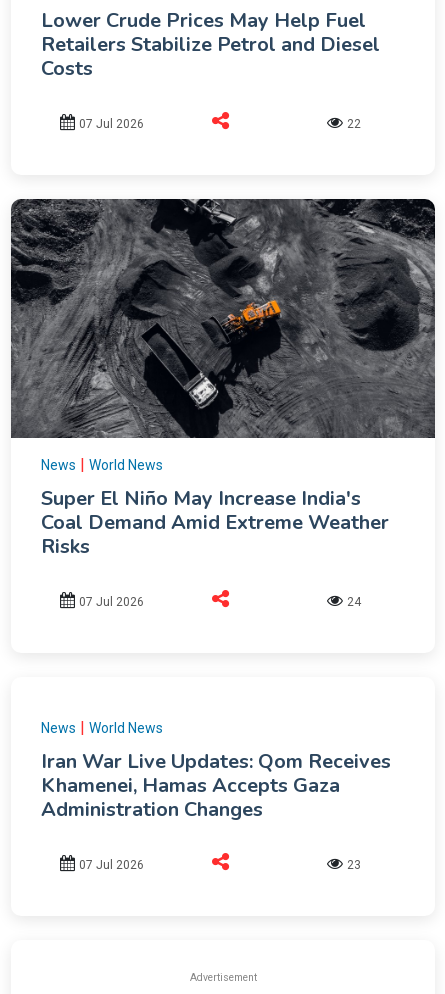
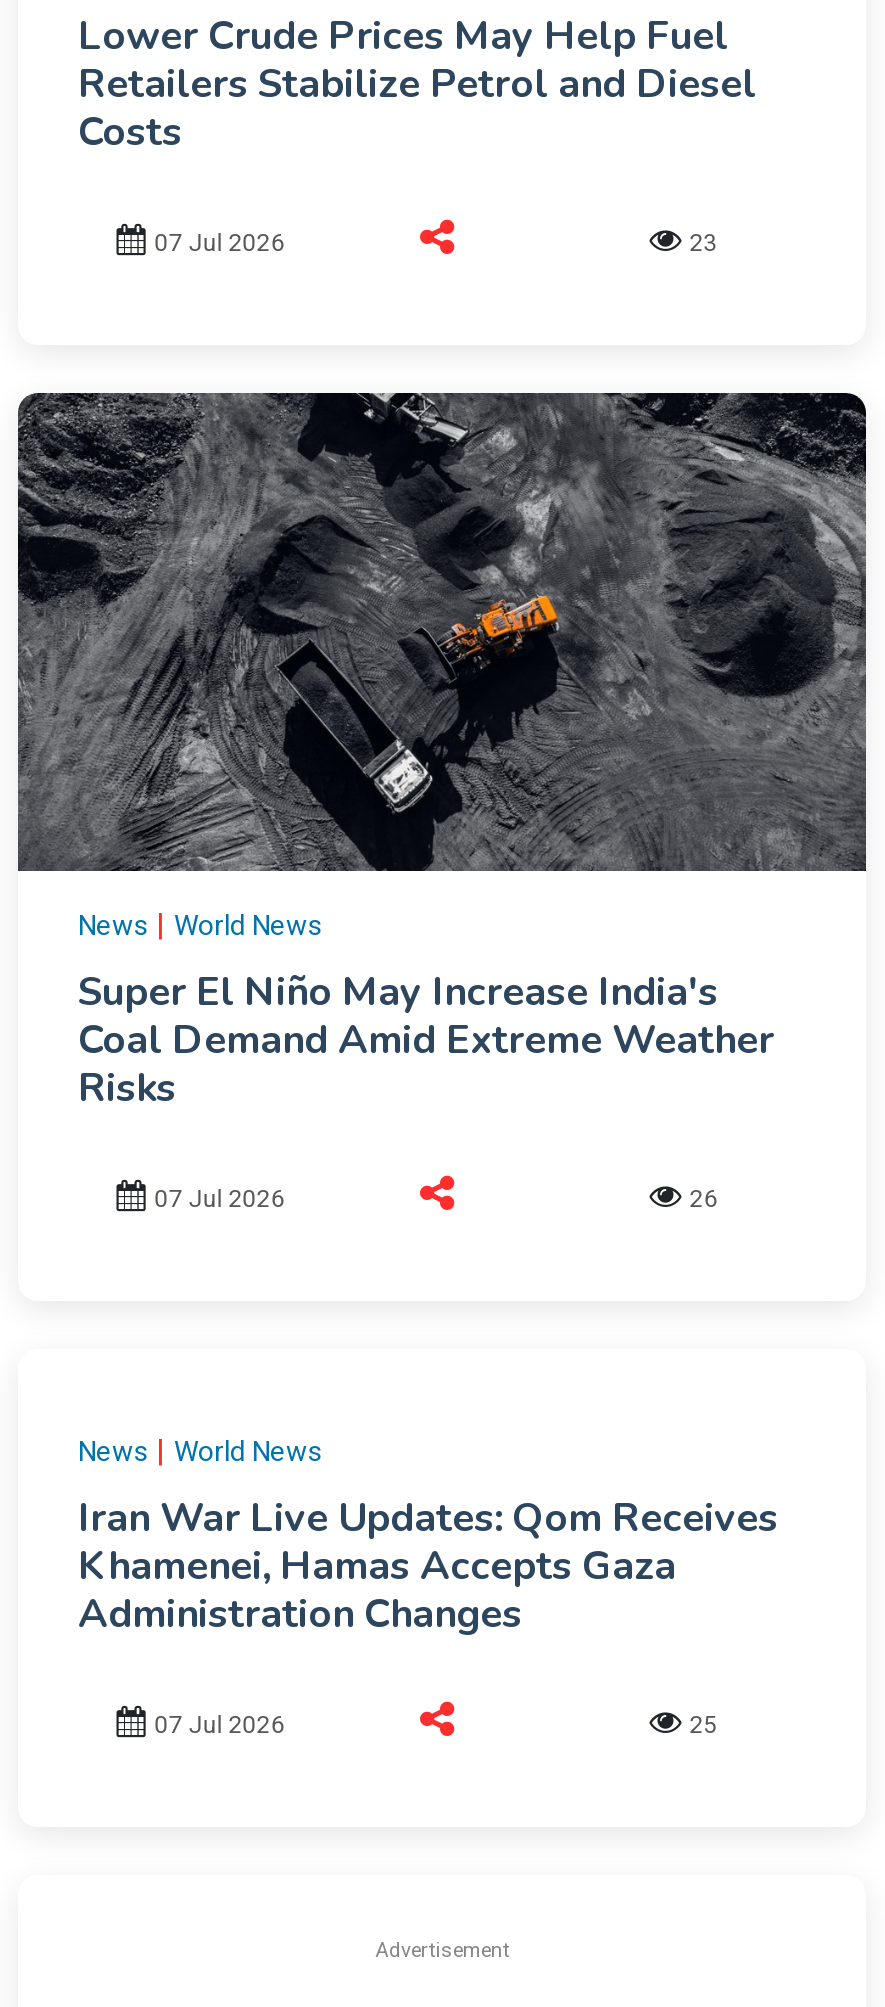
- 22
+ 23

- 24
+ 26

- 23
+ 25
